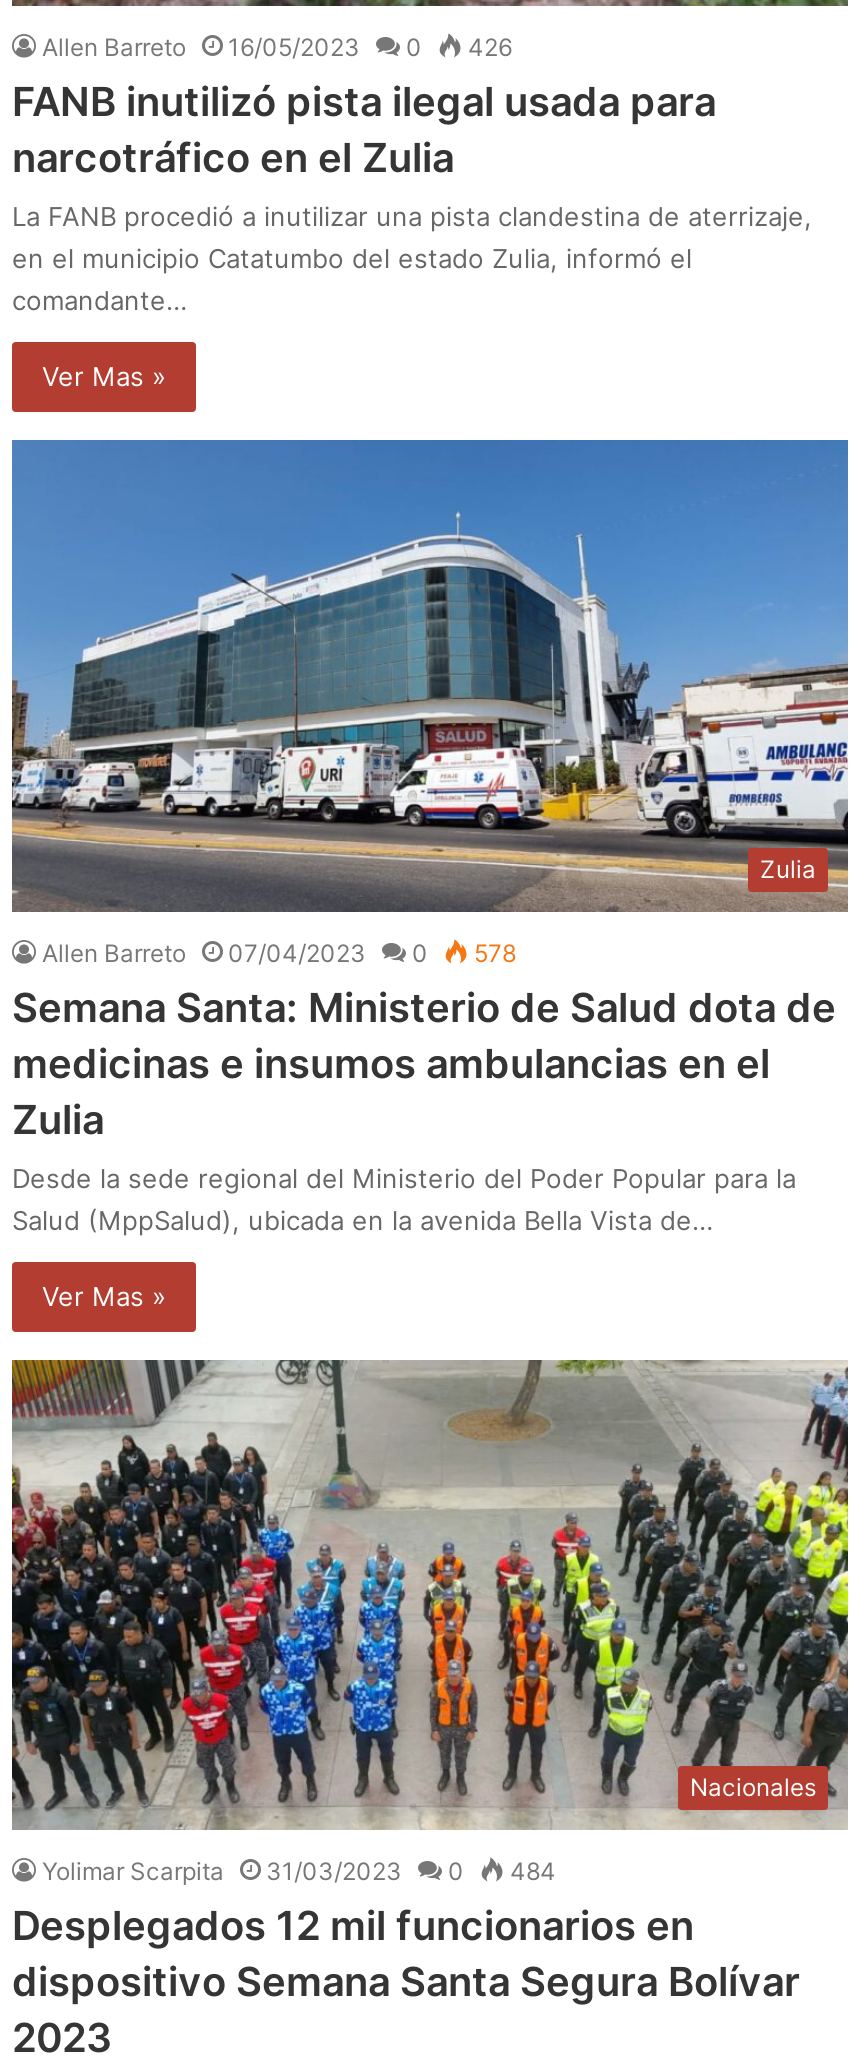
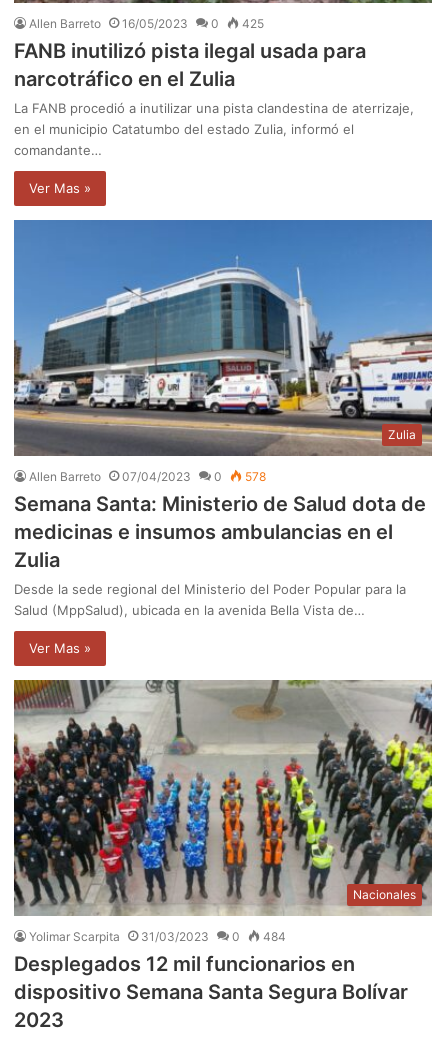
- Allen Barreto 16/05/2023 0 426
+ Allen Barreto 16/05/2023 0 425
